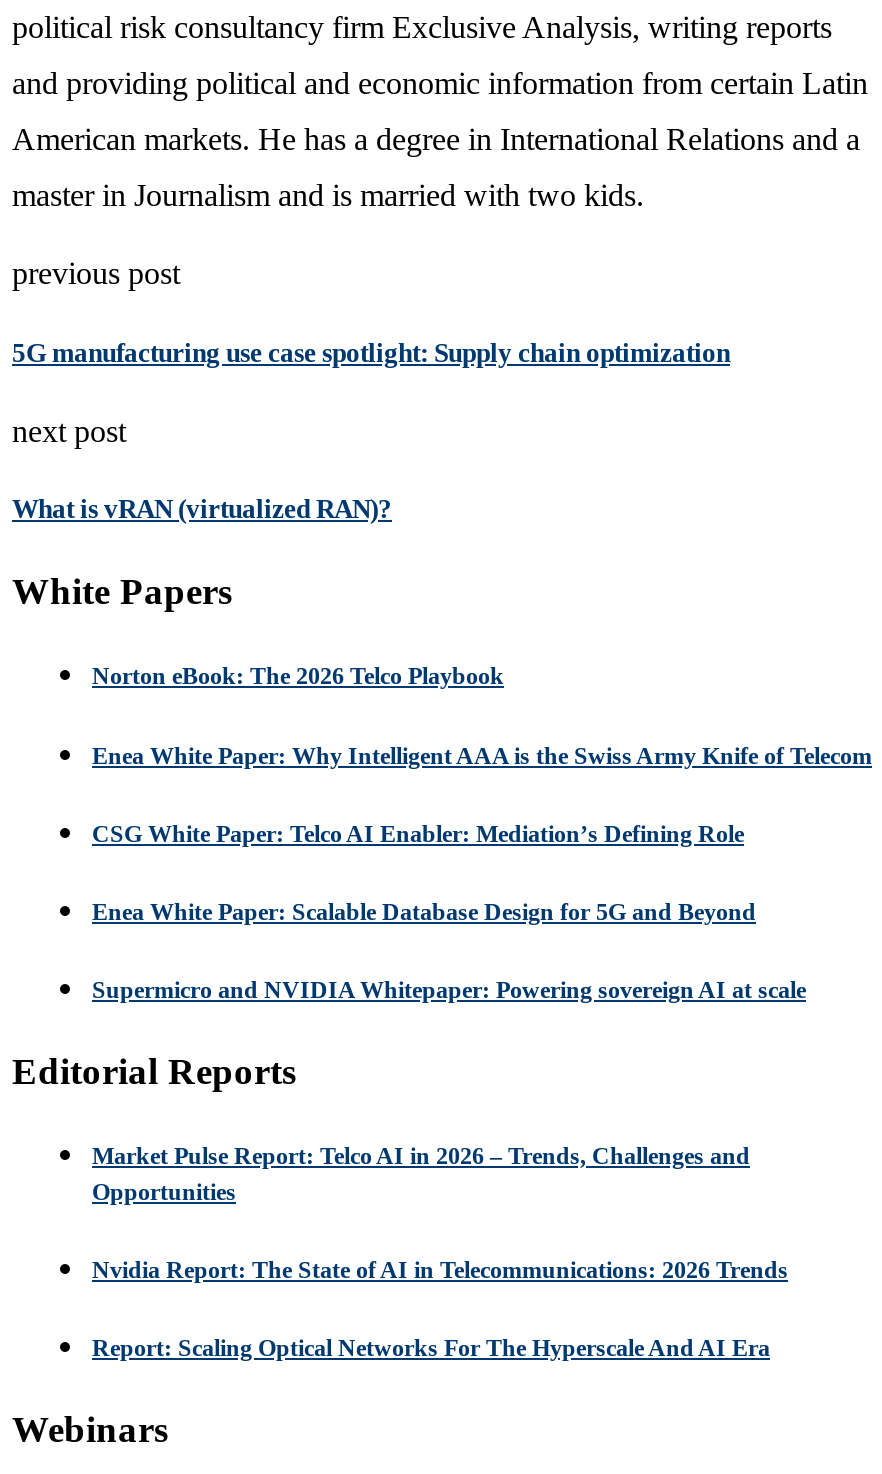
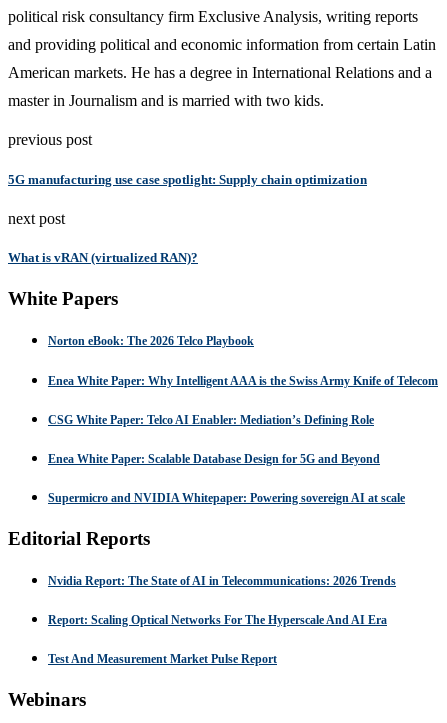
- Market Pulse Report: Telco AI in 2026 – Trends, Challenges and
- Opportunities

moved up: Nvidia Report: The State of AI in Telecommunications: 2026 Trends | Report: Scaling Optical Networks For The Hyperscale And AI Era

+ Test And Measurement Market Pulse Report
